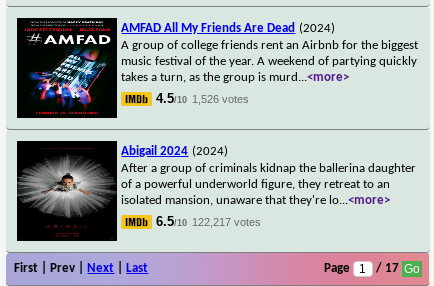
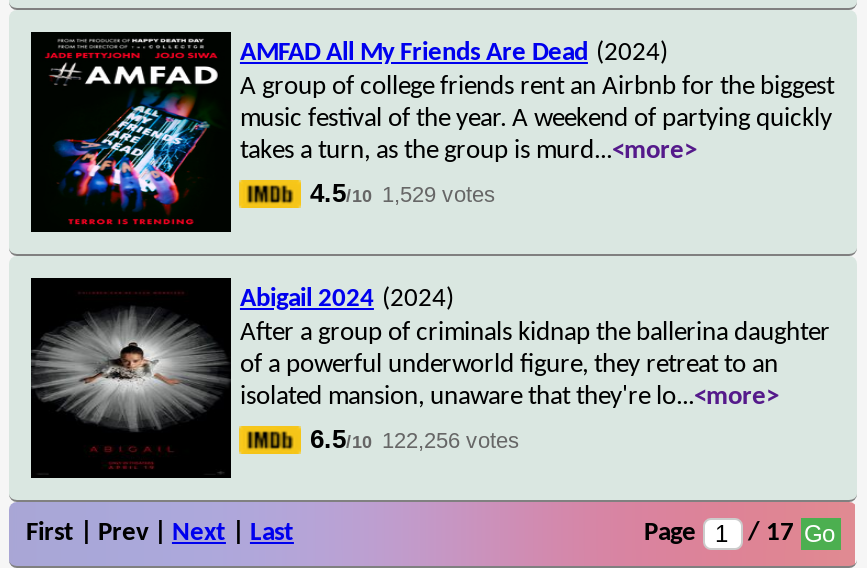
- 4.5/10 1,526 votes
+ 4.5/10 1,529 votes

- 6.5/10 122,217 votes
+ 6.5/10 122,256 votes
